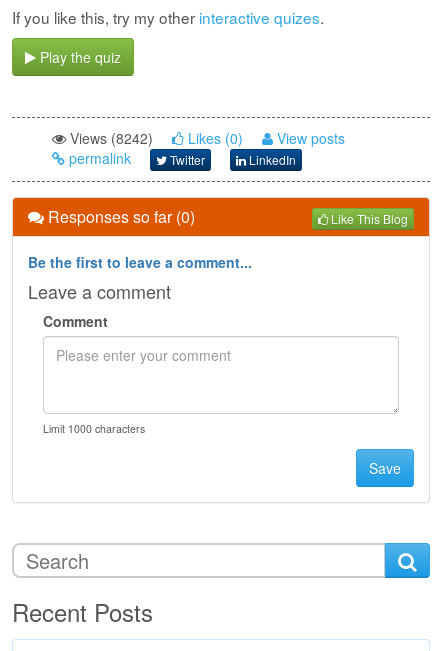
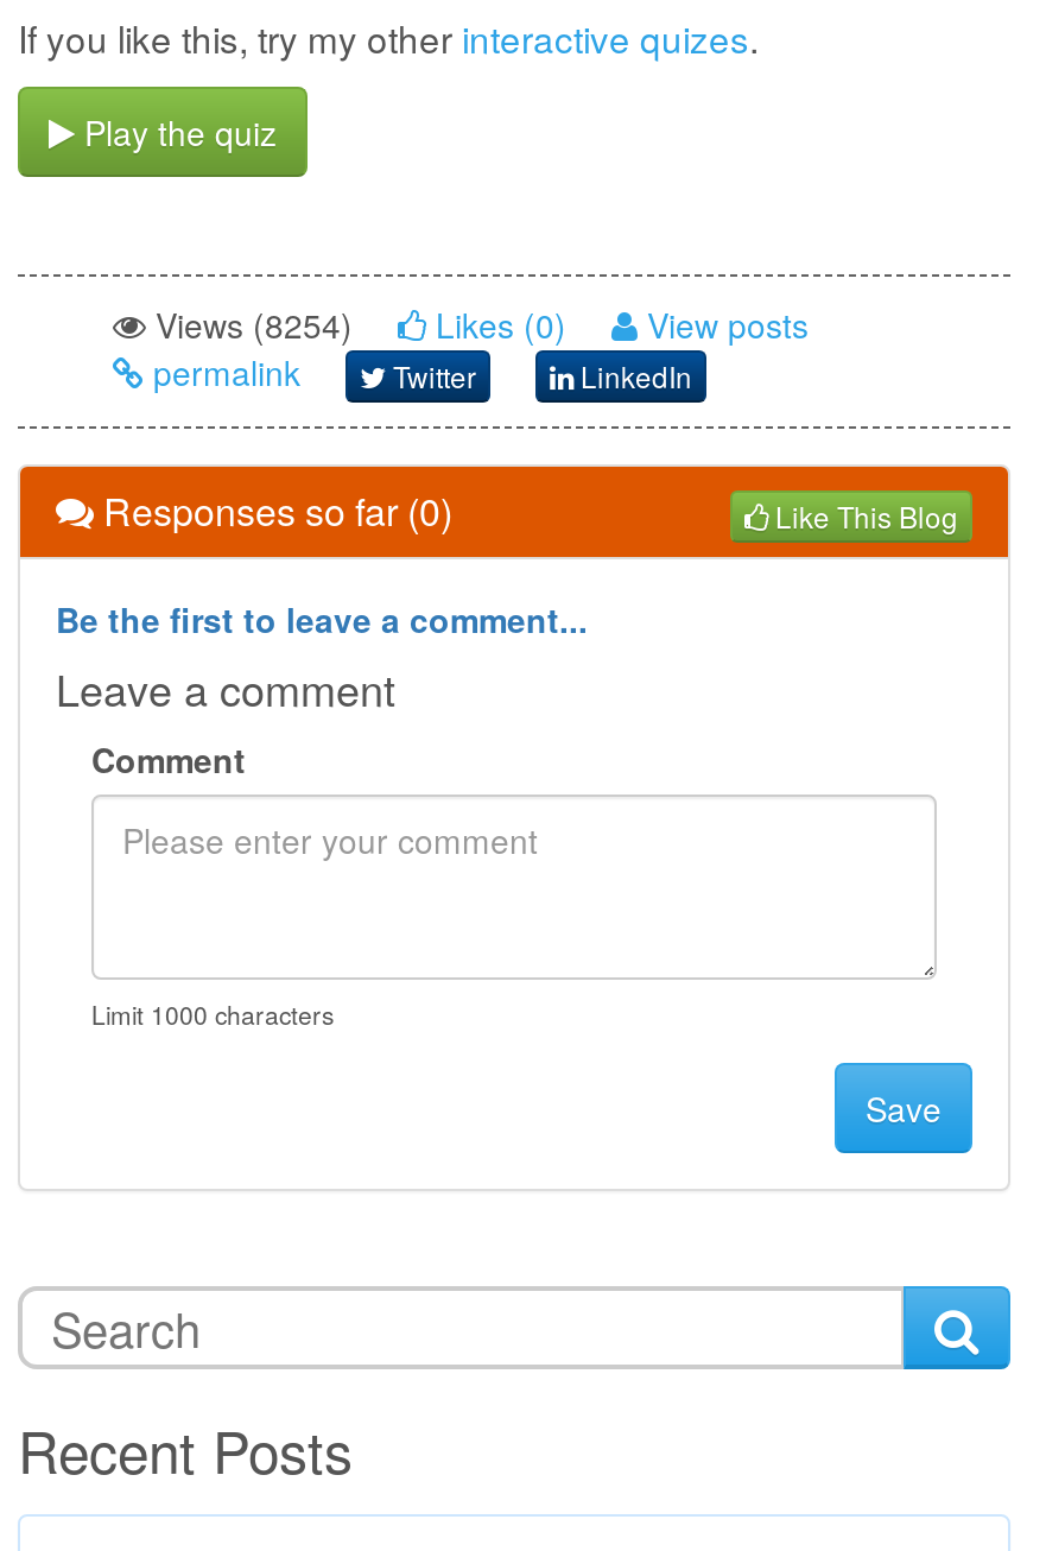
- Views (8242) Likes (0) View posts
+ Views (8254) Likes (0) View posts
